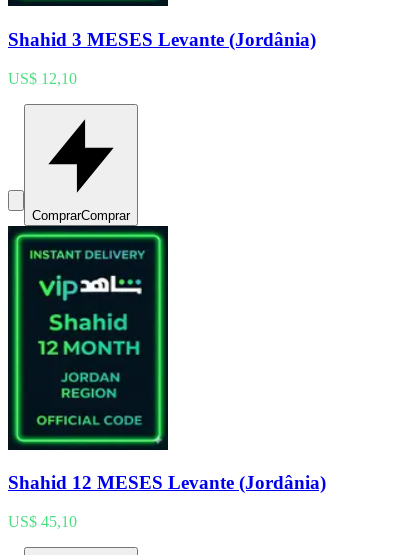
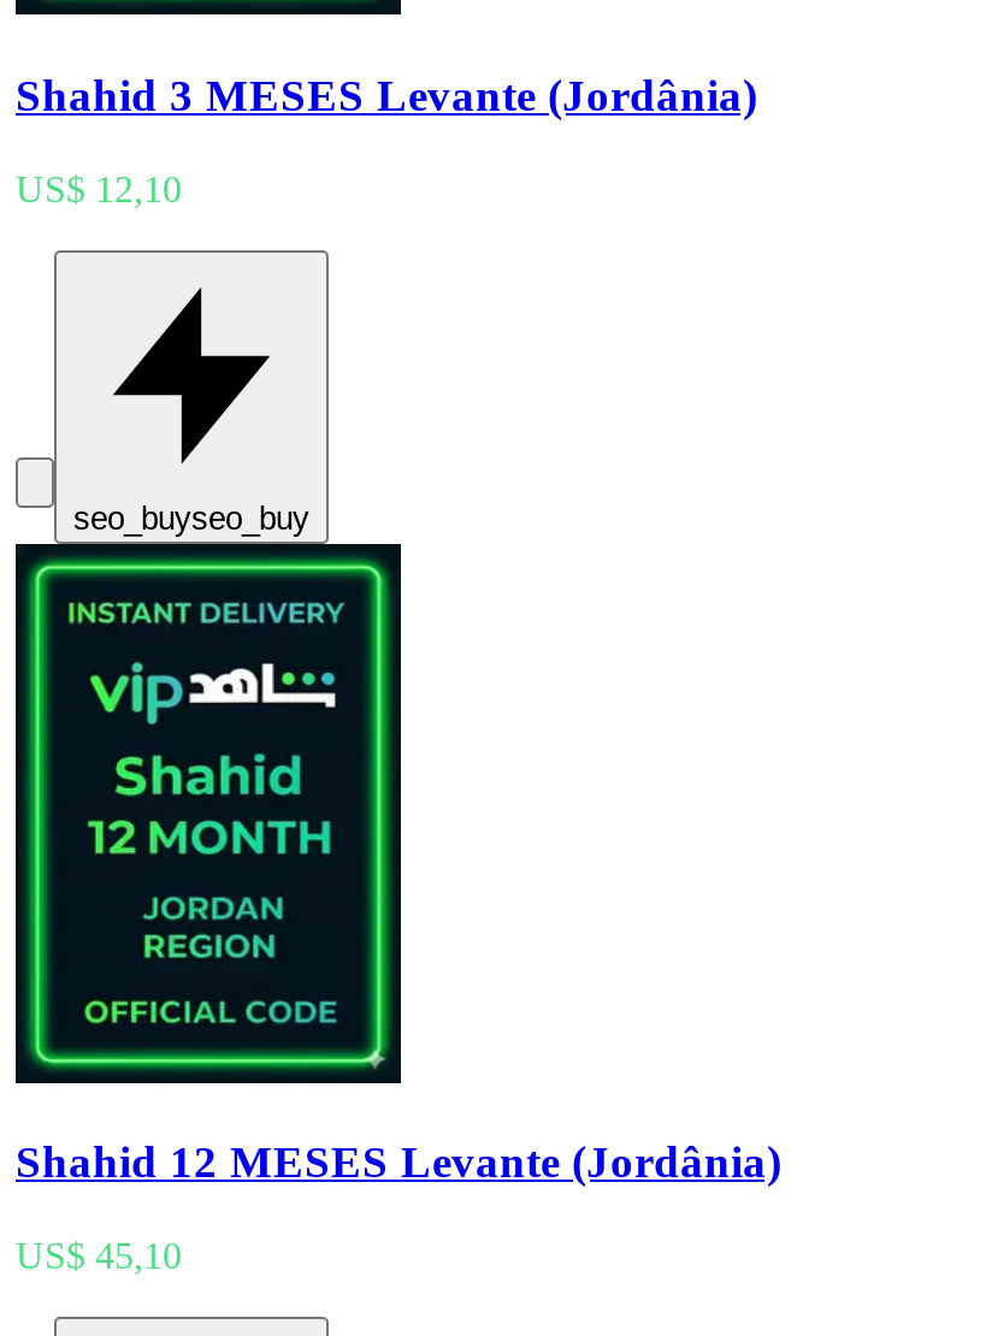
- ComprarComprar
+ seo_buyseo_buy
